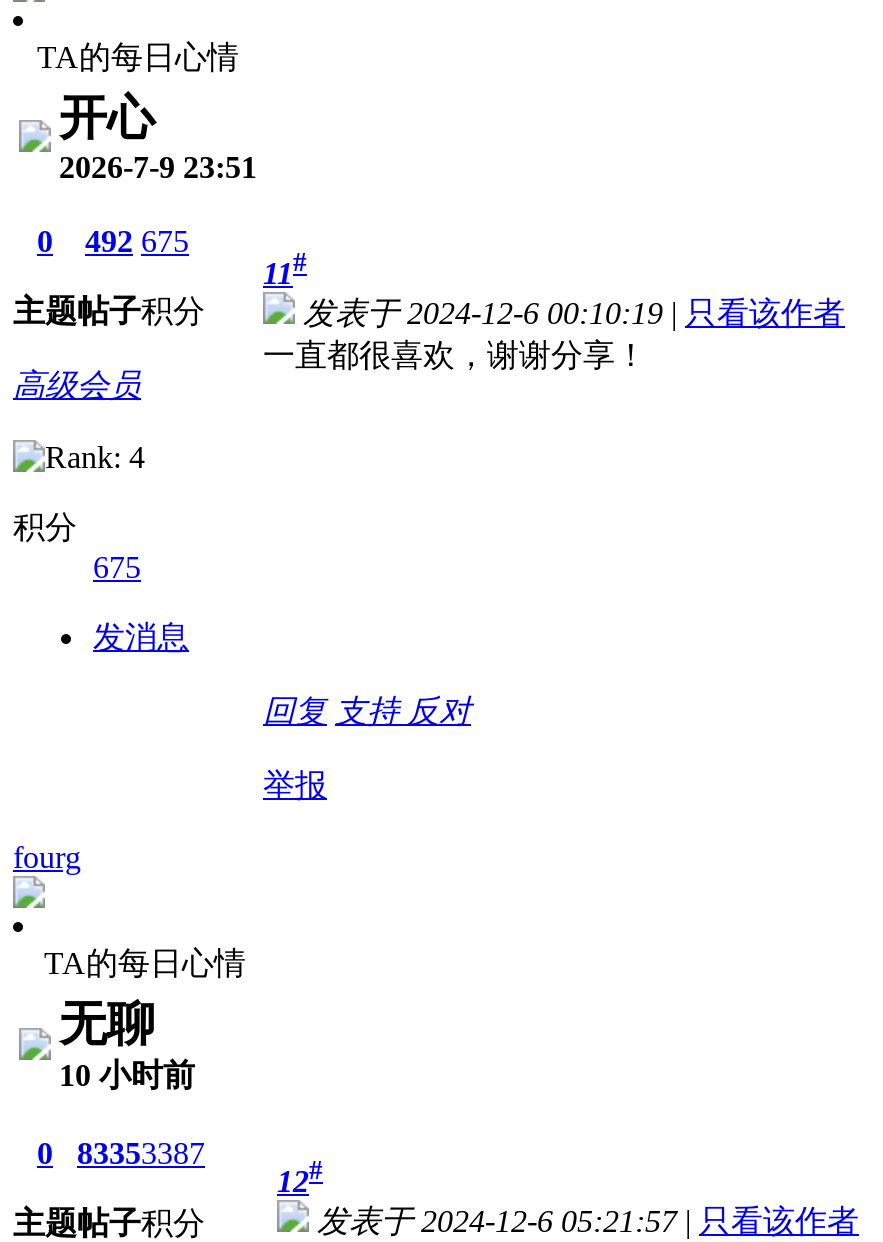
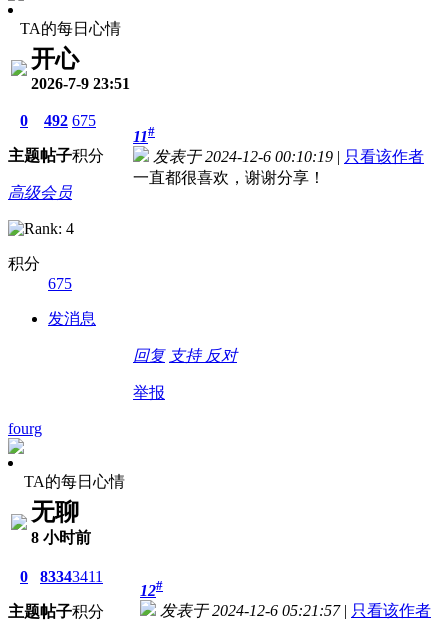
- 10 小时前
+ 8 小时前

- 8335
+ 8334

- 3387
+ 3411
